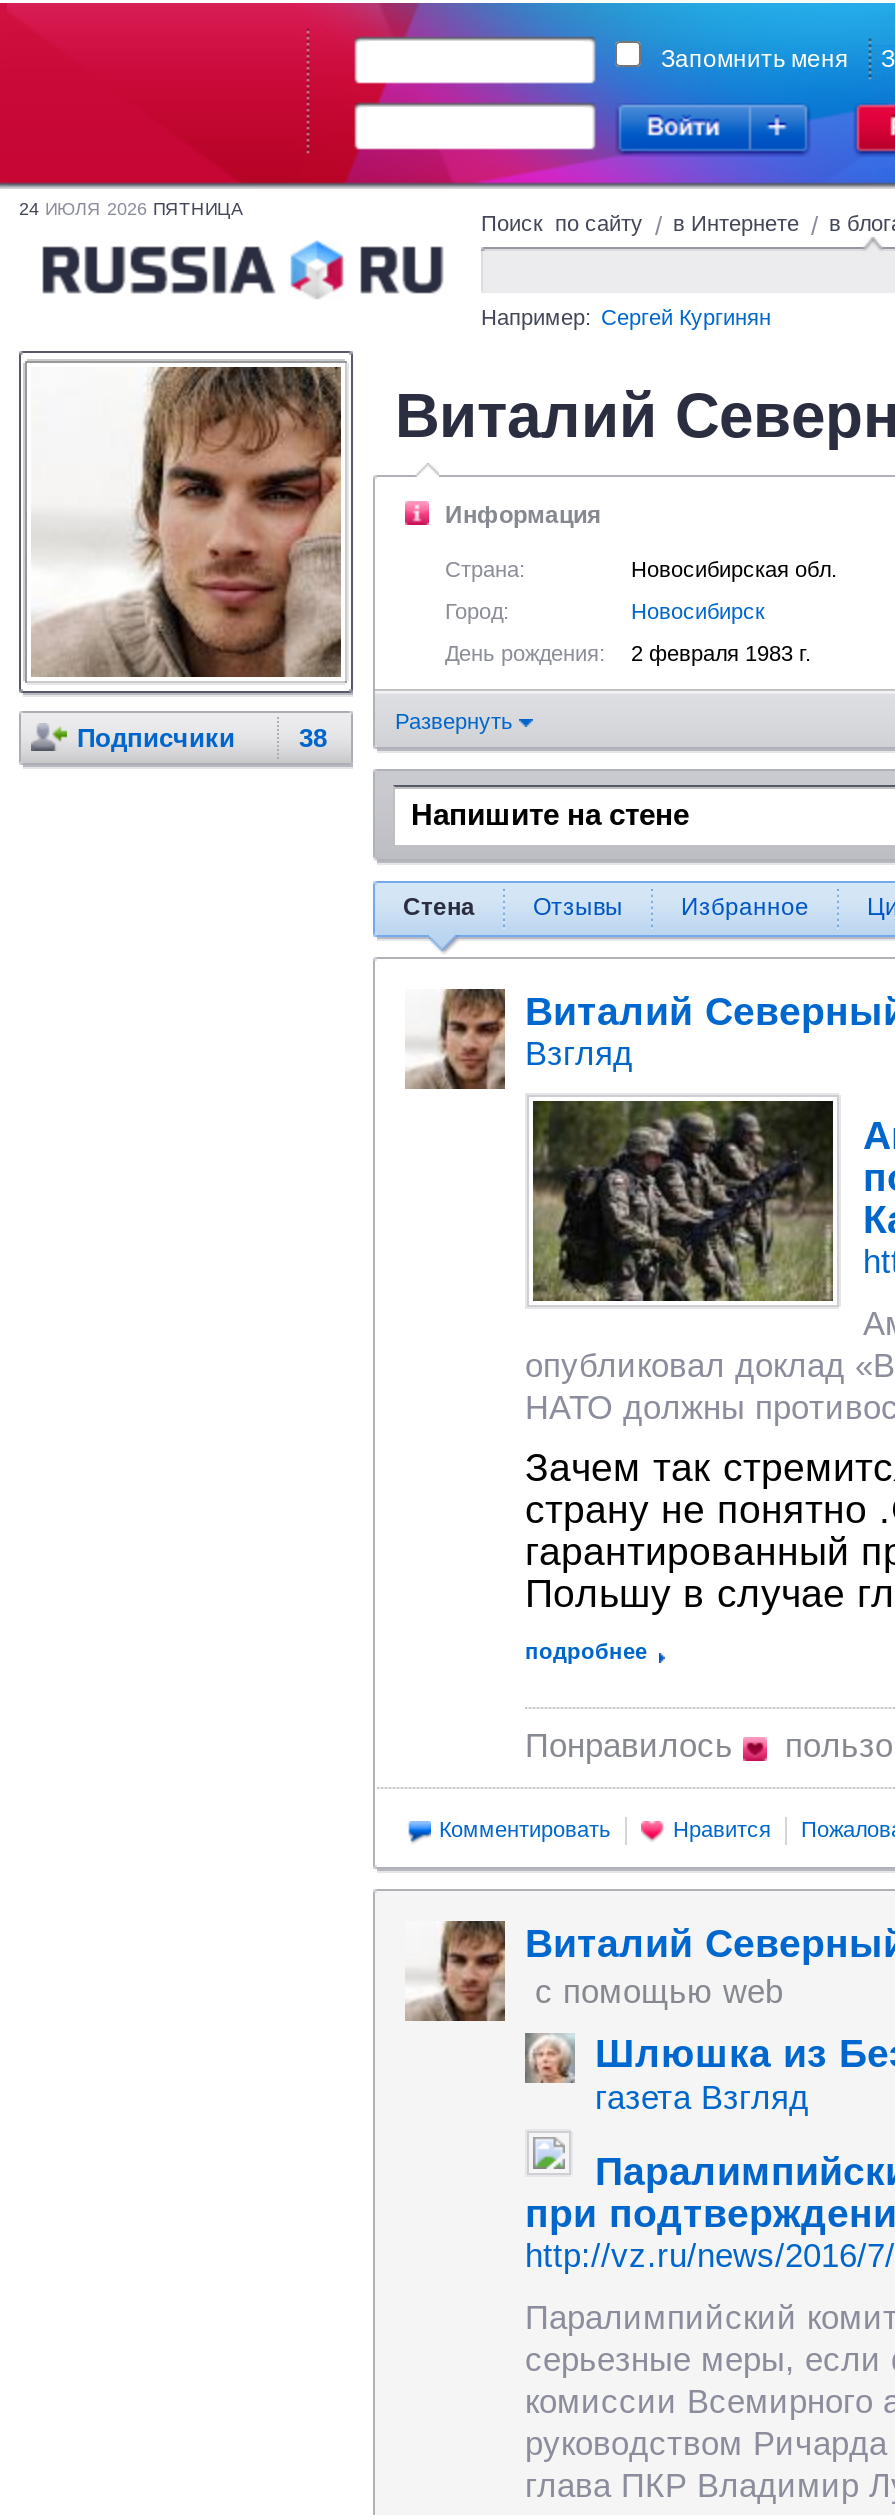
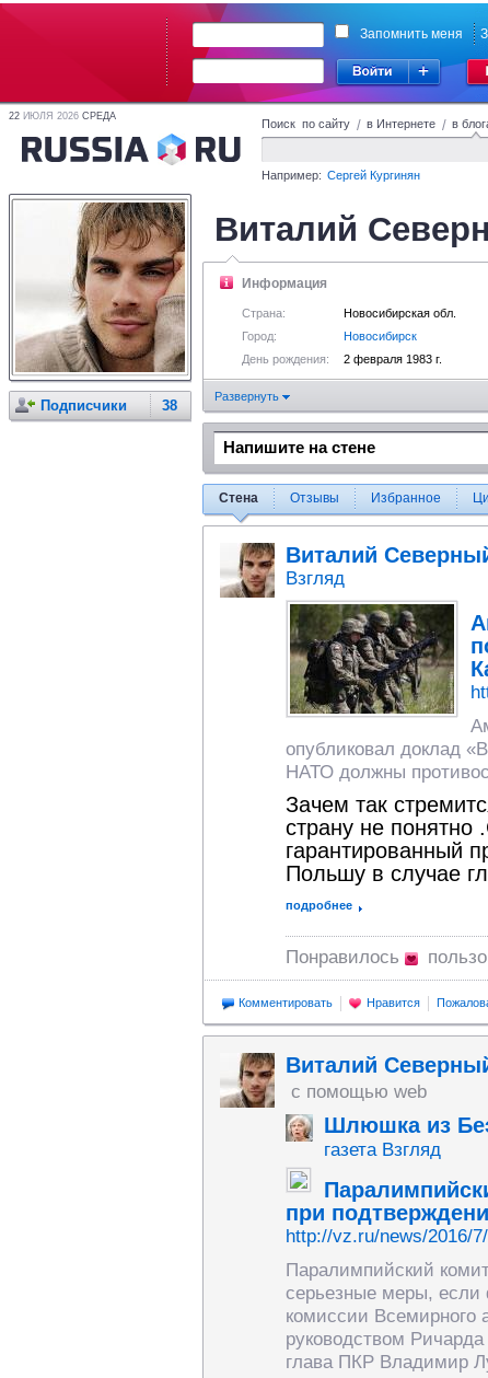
- 24 ИЮЛЯ 2026 ПЯТНИЦА
+ 22 ИЮЛЯ 2026 СРЕДА
